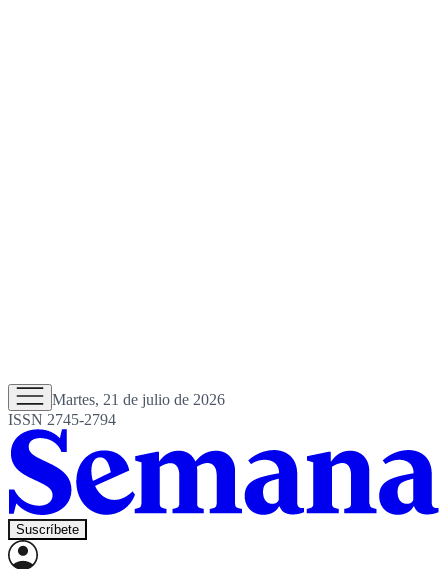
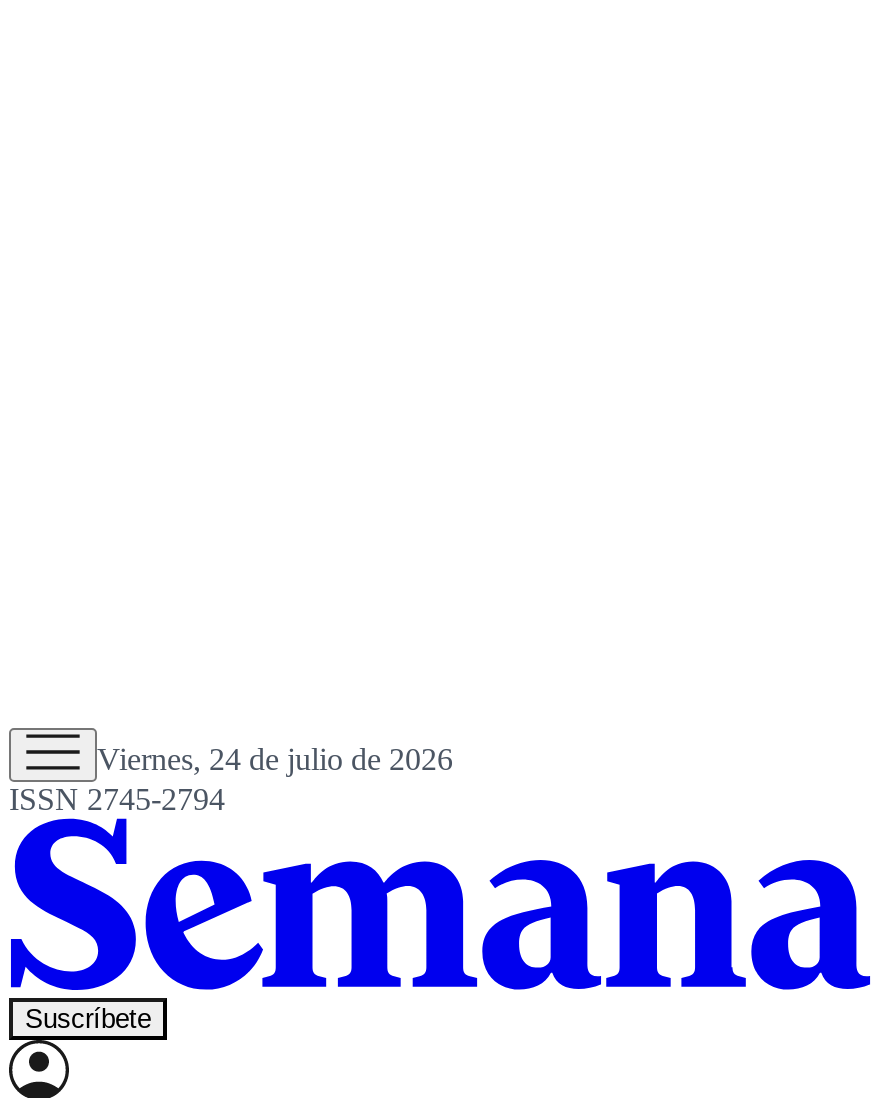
- Martes, 21 de julio de 2026
+ Viernes, 24 de julio de 2026
